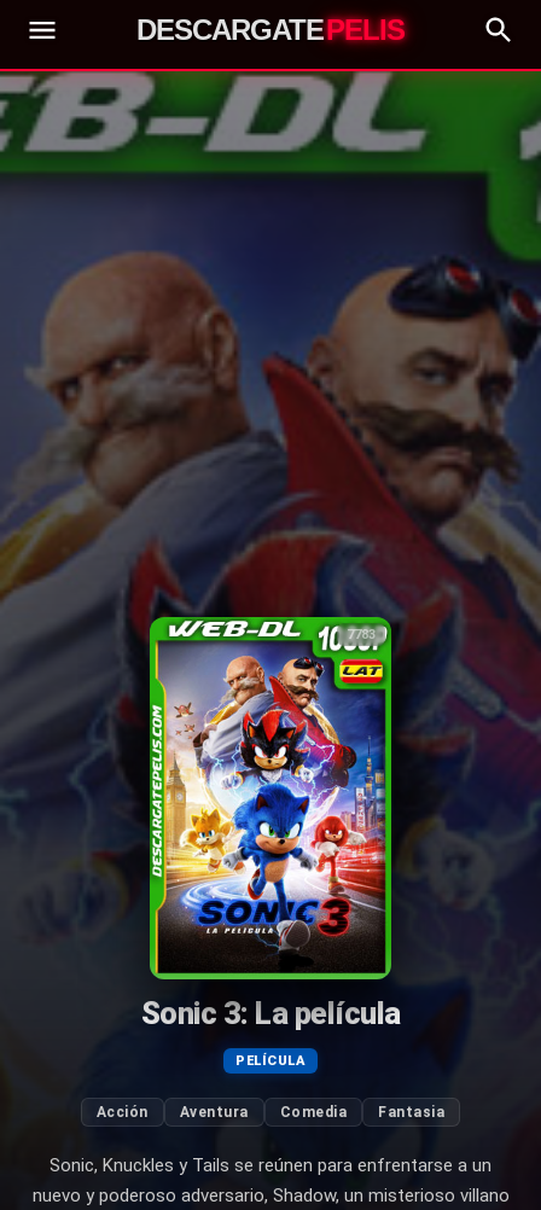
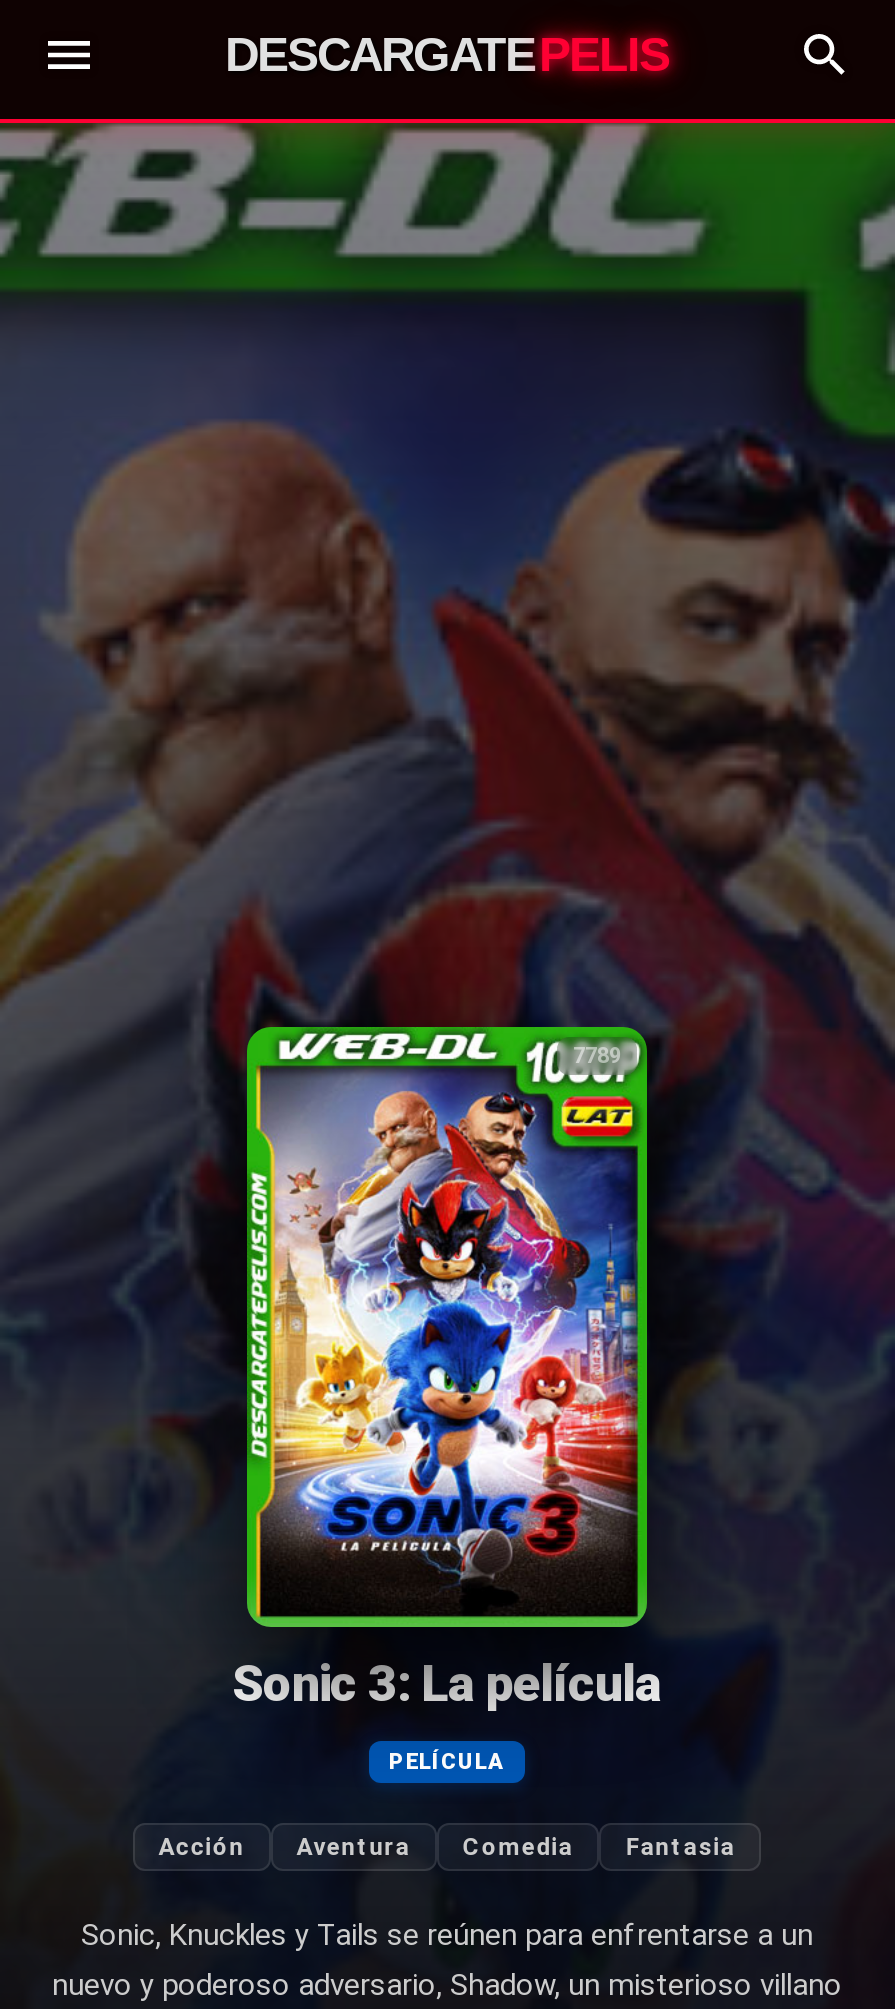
- 7783
+ 7789
